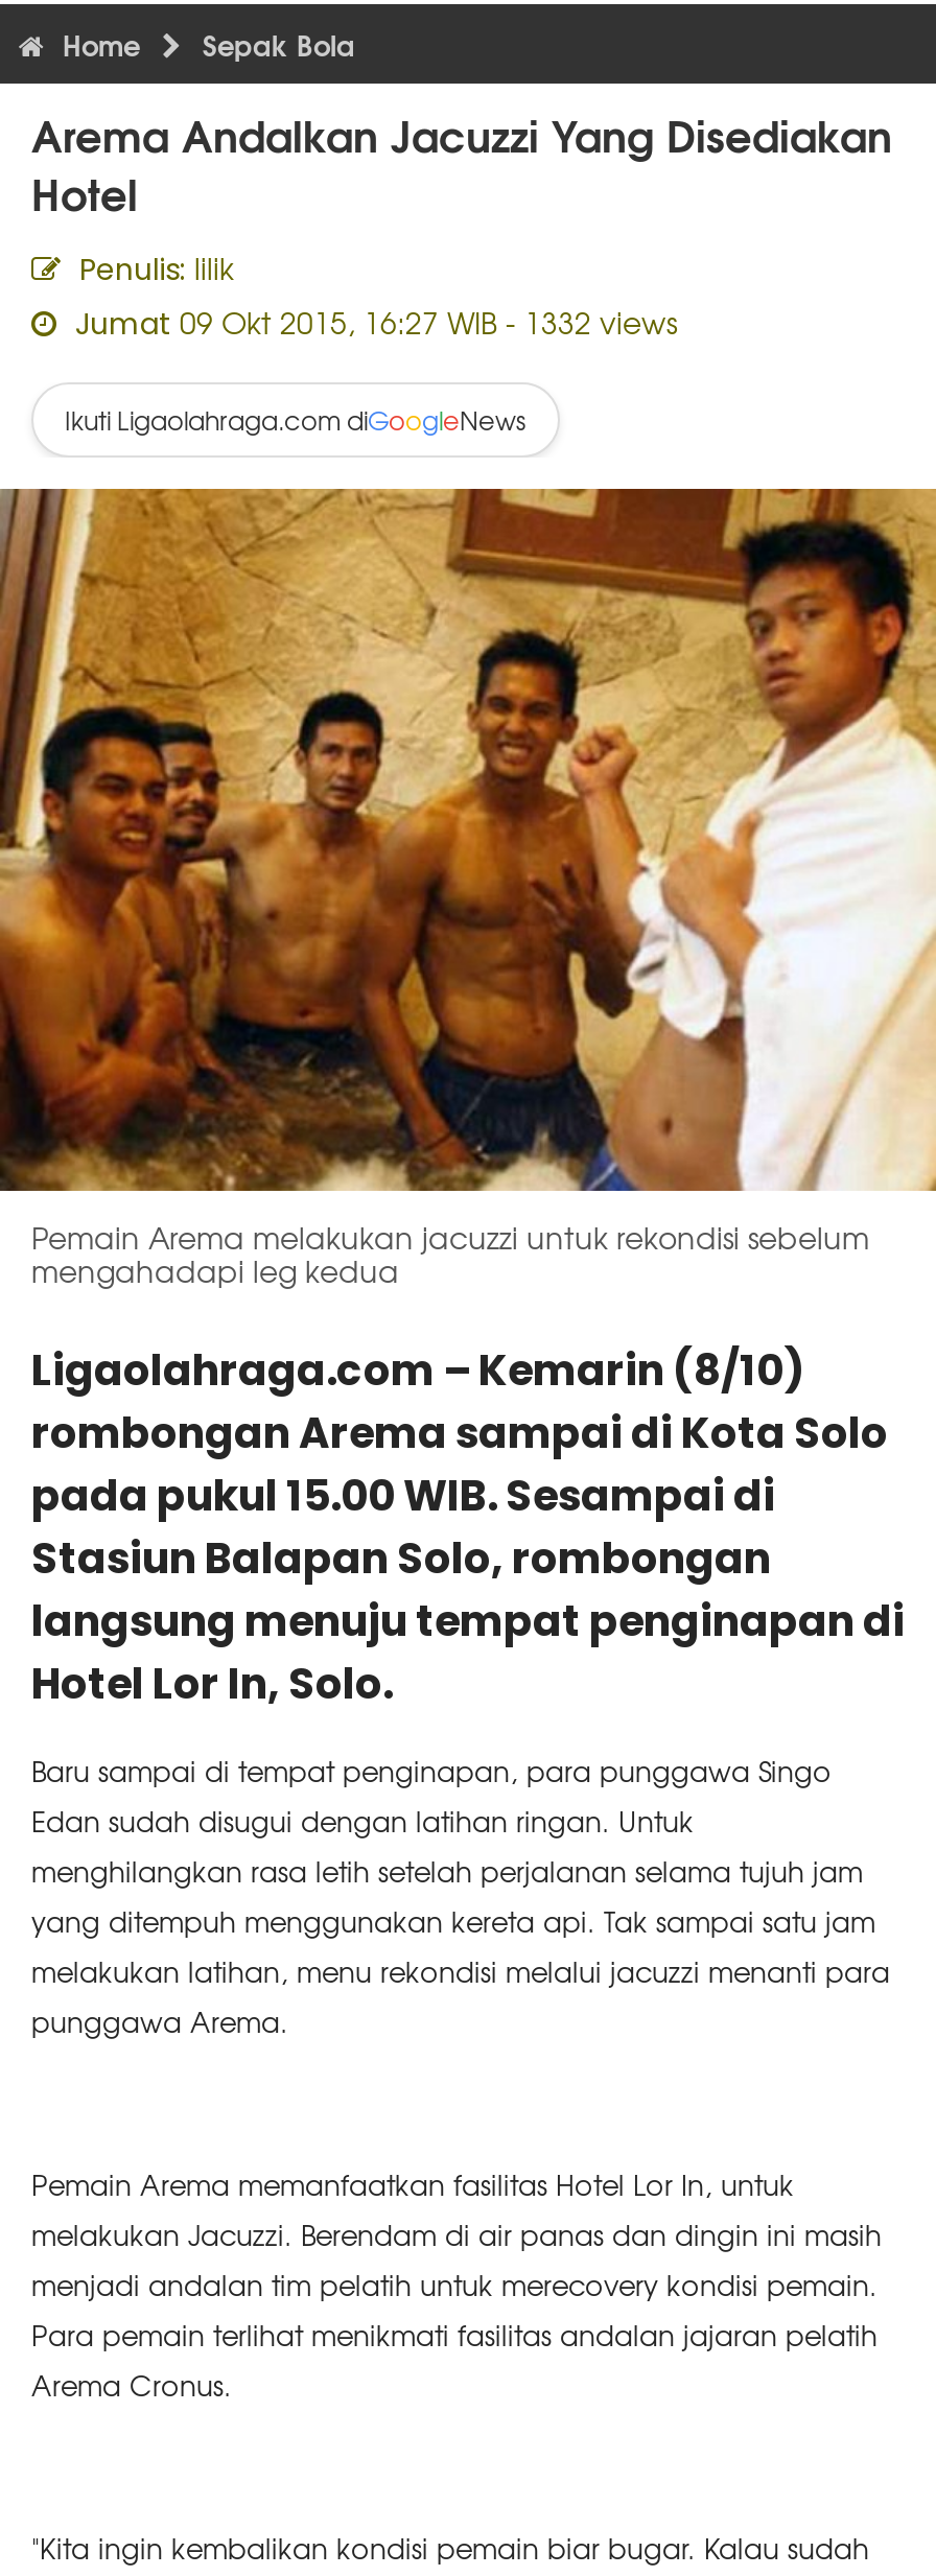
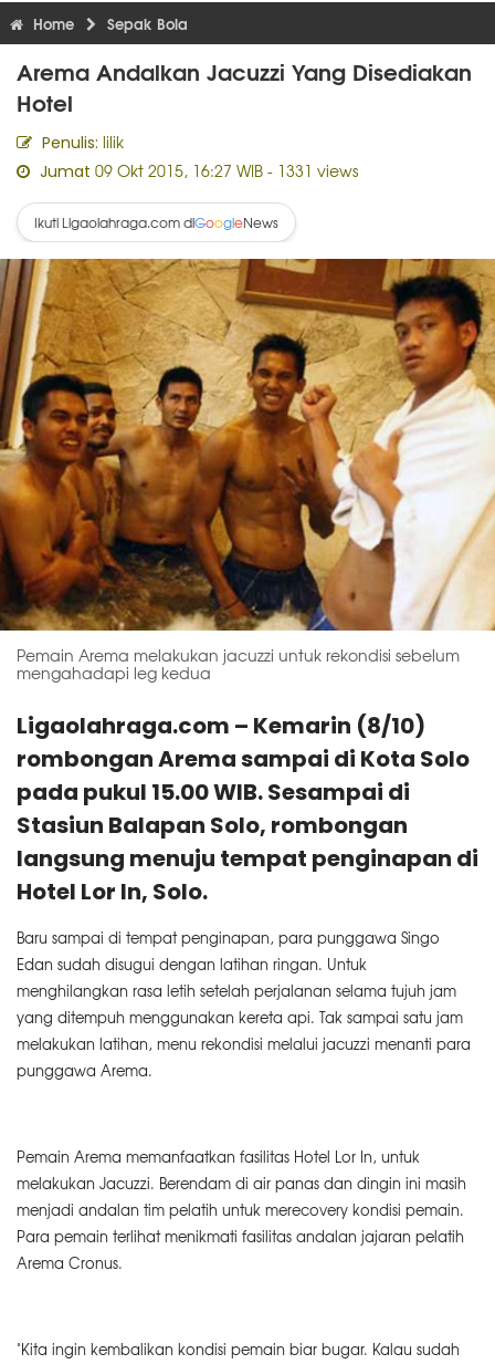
- Jumat 09 Okt 2015, 16:27 WIB - 1332 views
+ Jumat 09 Okt 2015, 16:27 WIB - 1331 views
